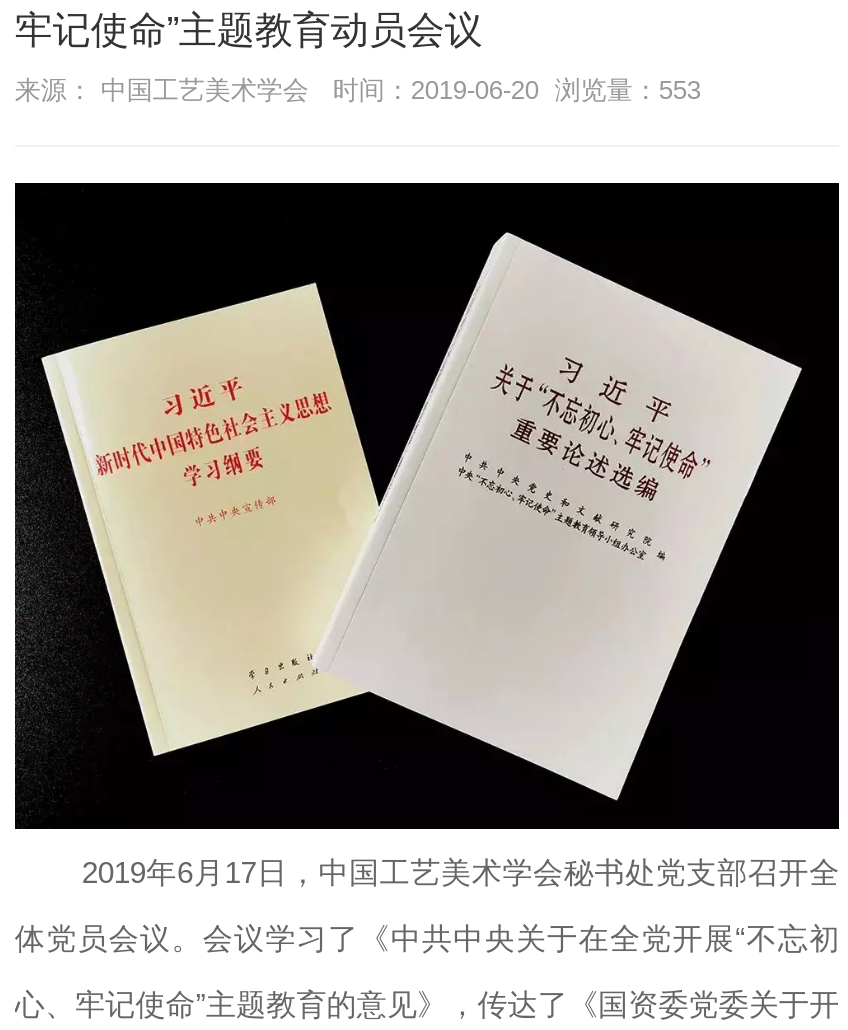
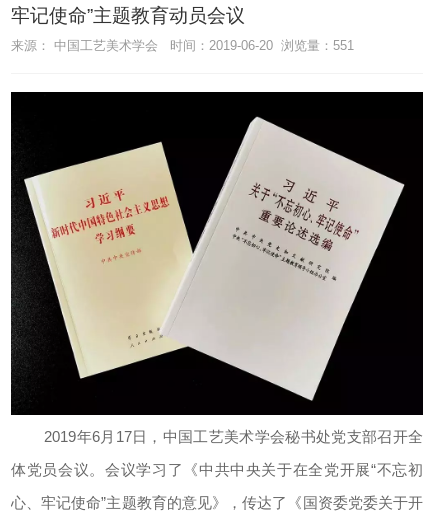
- 来源： 中国工艺美术学会 时间：2019-06-20 浏览量：553
+ 来源： 中国工艺美术学会 时间：2019-06-20 浏览量：551
